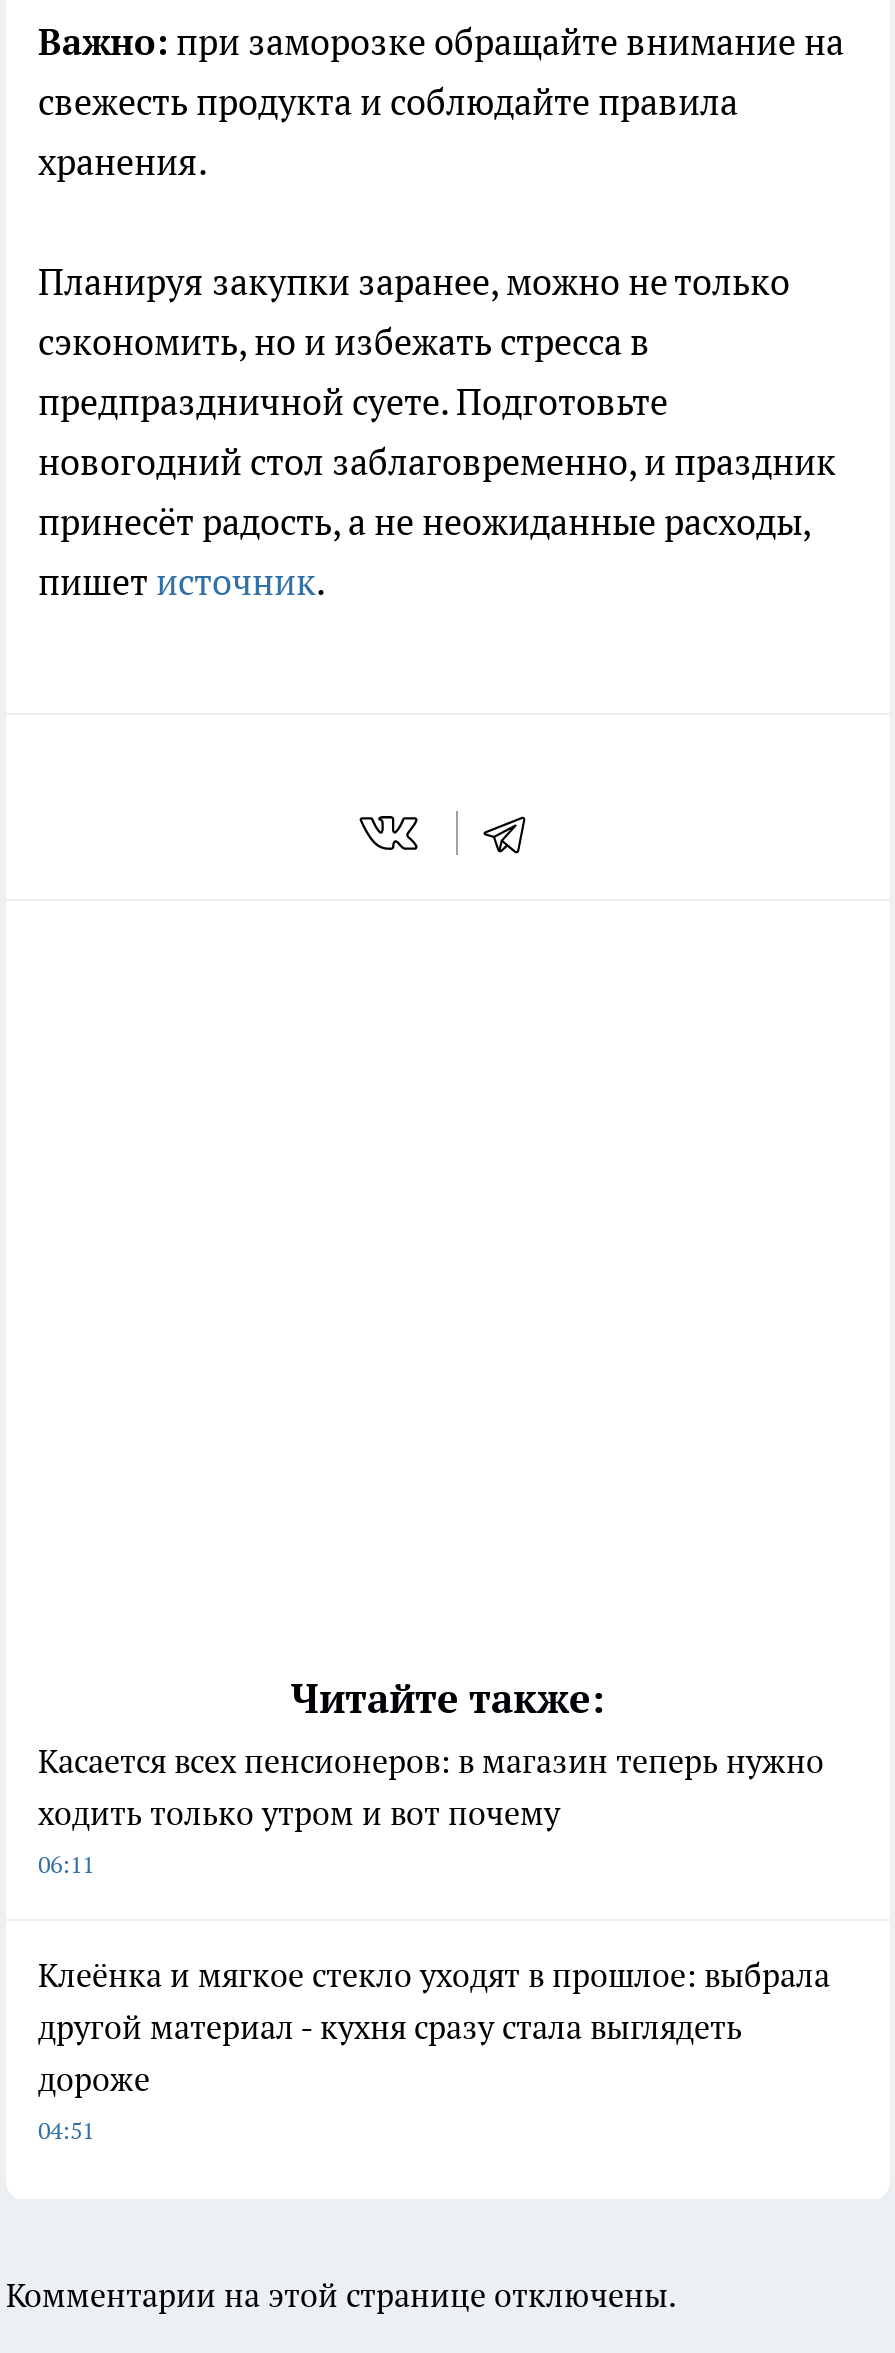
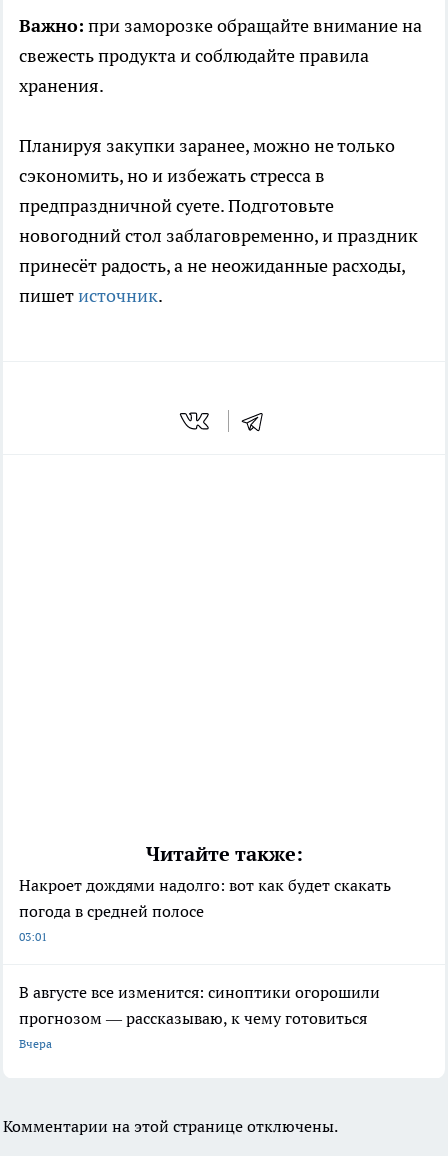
- Касается всех пенсионеров: в магазин теперь нужно
- ходить только утром и вот почему
- 06:11
+ Накроет дождями надолго: вот как будет скакать
+ погода в средней полосе
+ 03:01

- Клеёнка и мягкое стекло уходят в прошлое: выбрала
- другой материал - кухня сразу стала выглядеть
- дороже
- 04:51
+ В августе все изменится: синоптики огорошили
+ прогнозом — рассказываю, к чему готовиться
+ Вчера
